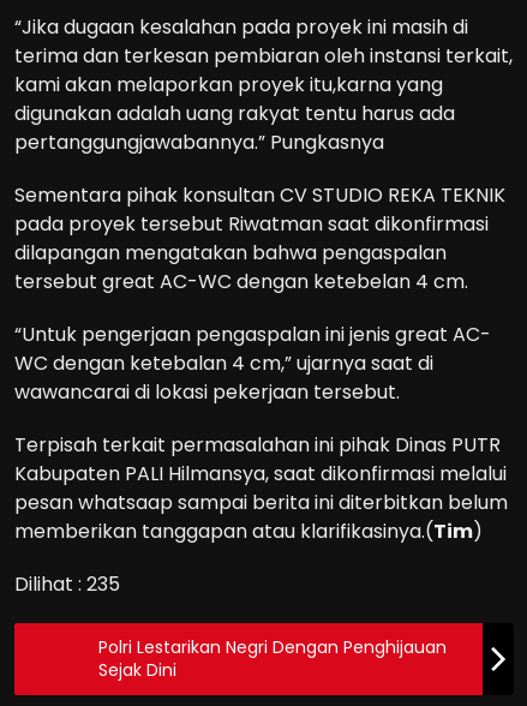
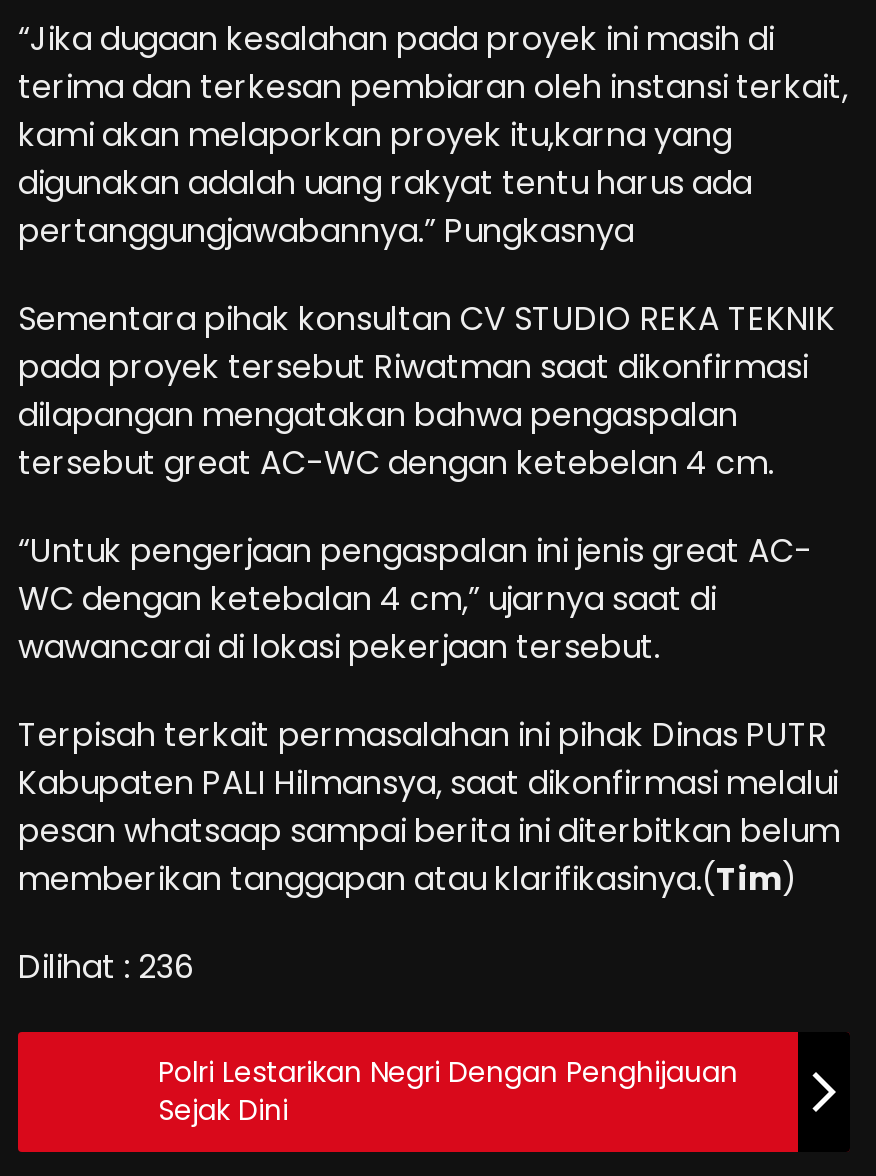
- Dilihat : 235
+ Dilihat : 236
